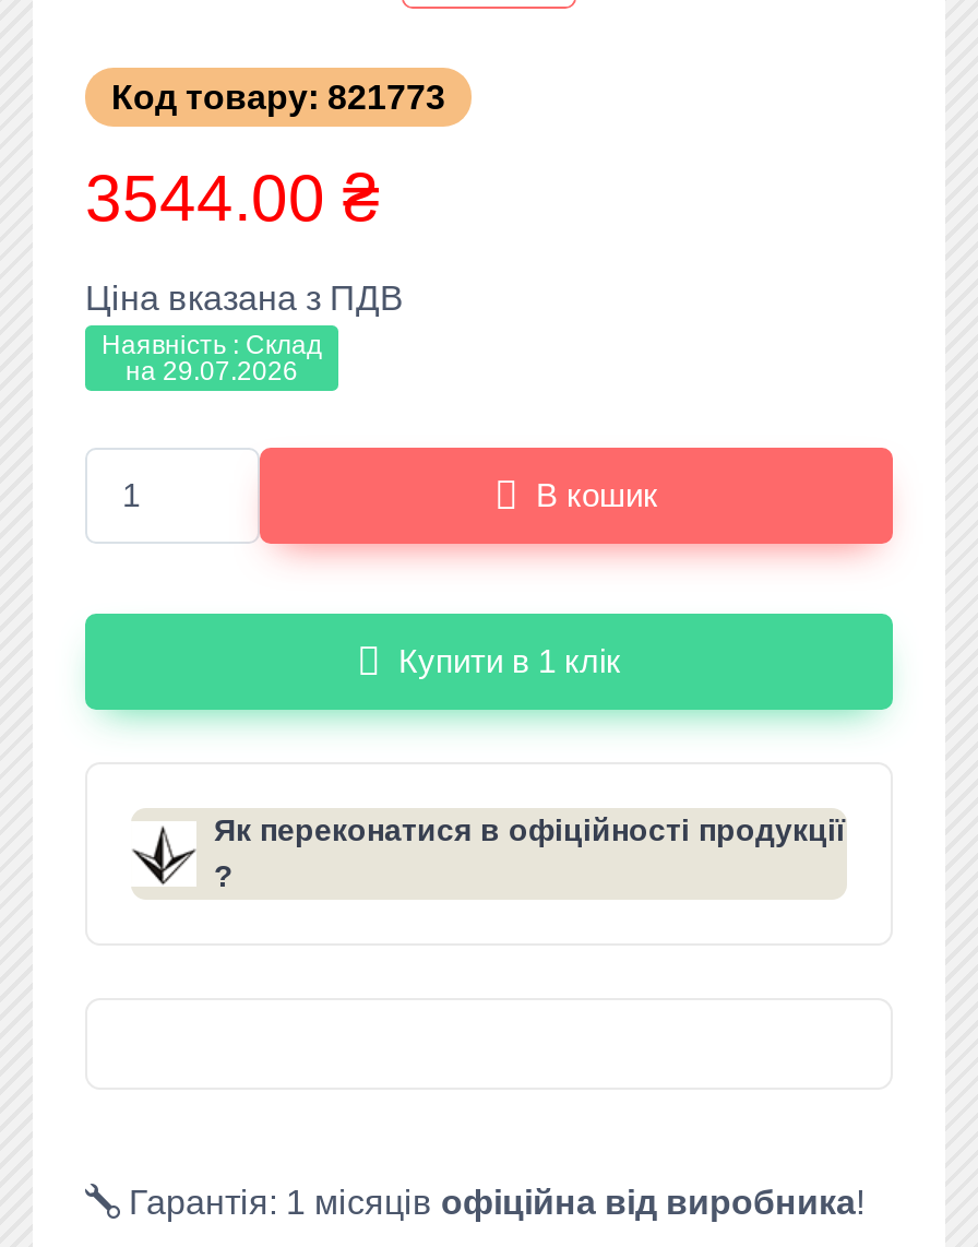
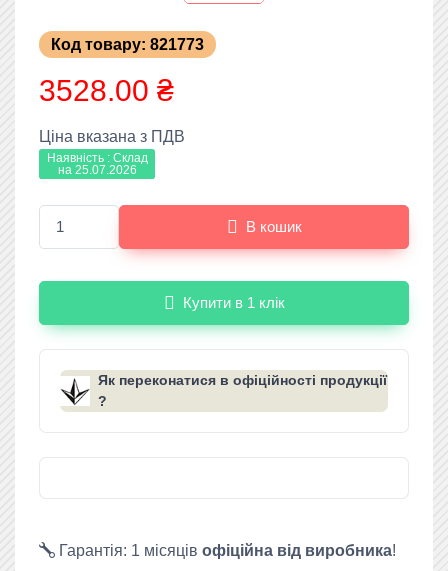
- 3544.00 ₴
+ 3528.00 ₴

- на 29.07.2026
+ на 25.07.2026
